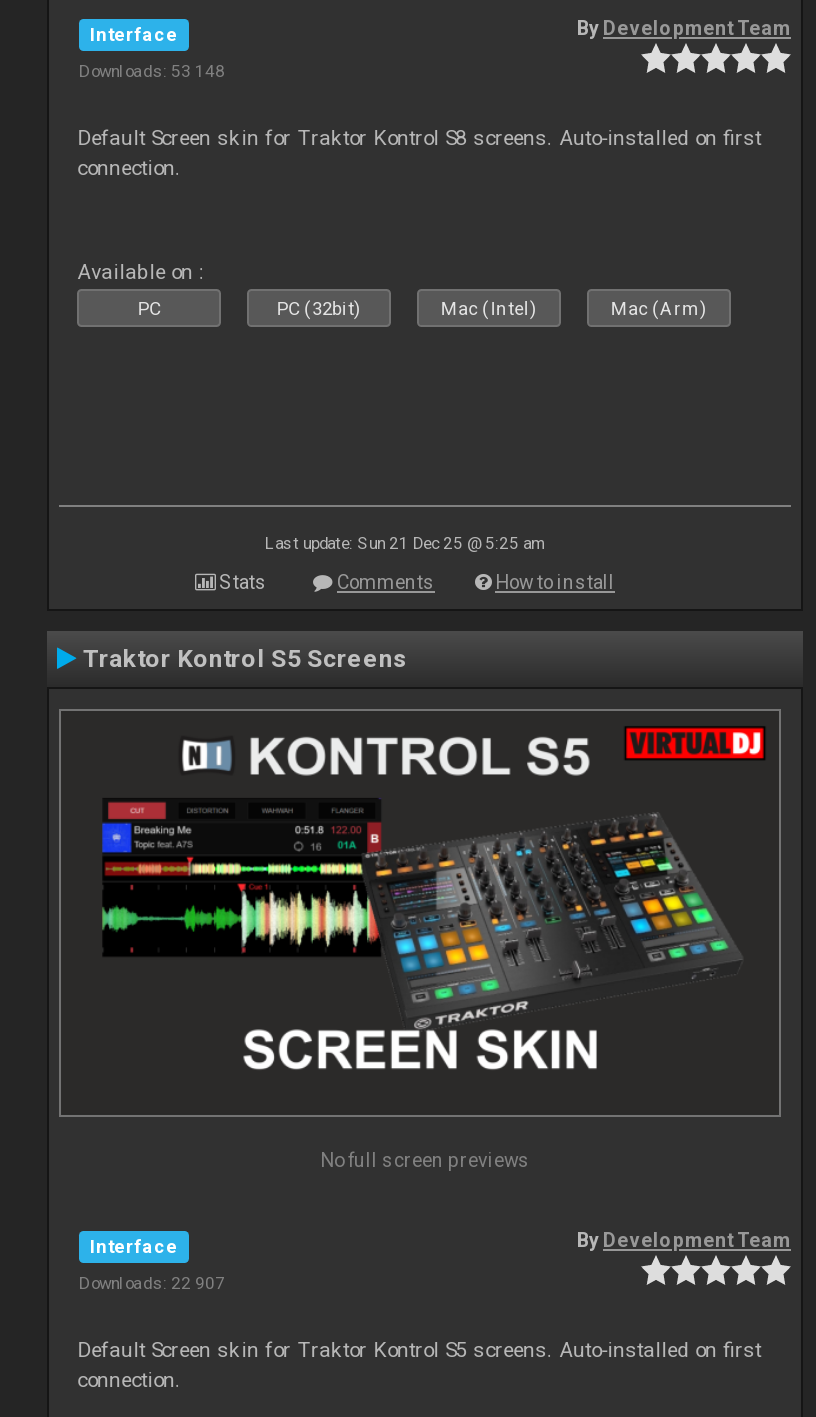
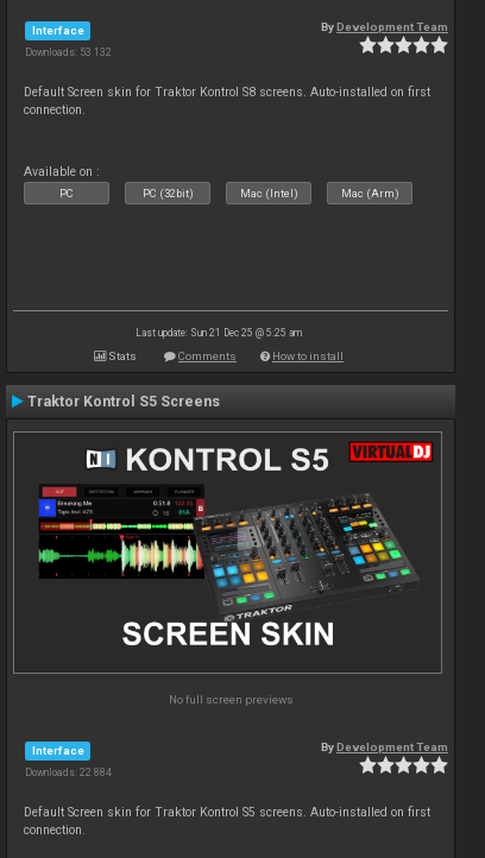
- Downloads: 53 148
+ Downloads: 53 132

- Downloads: 22 907
+ Downloads: 22 884
